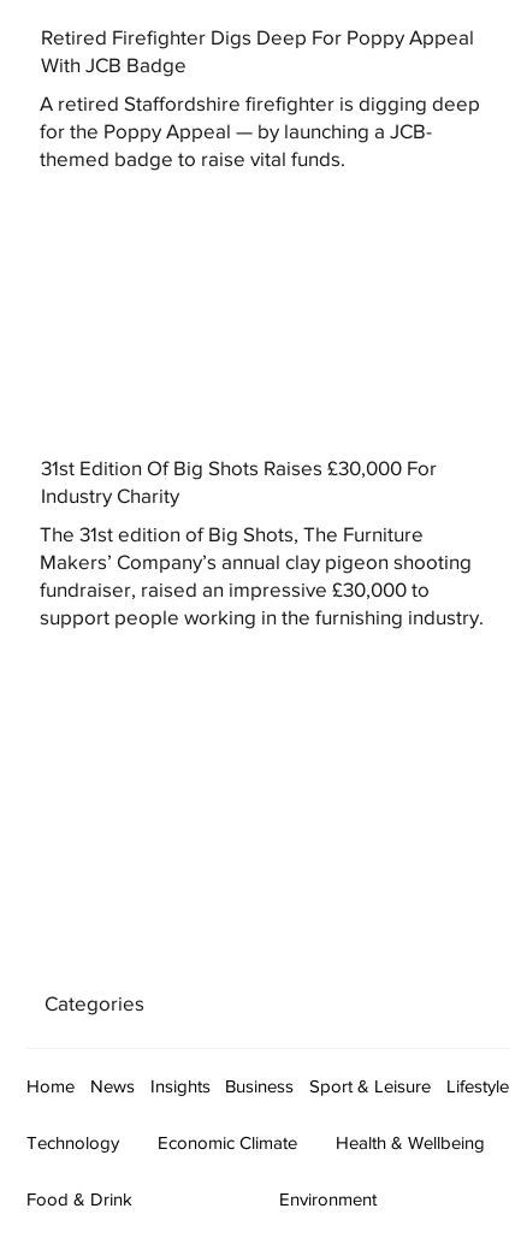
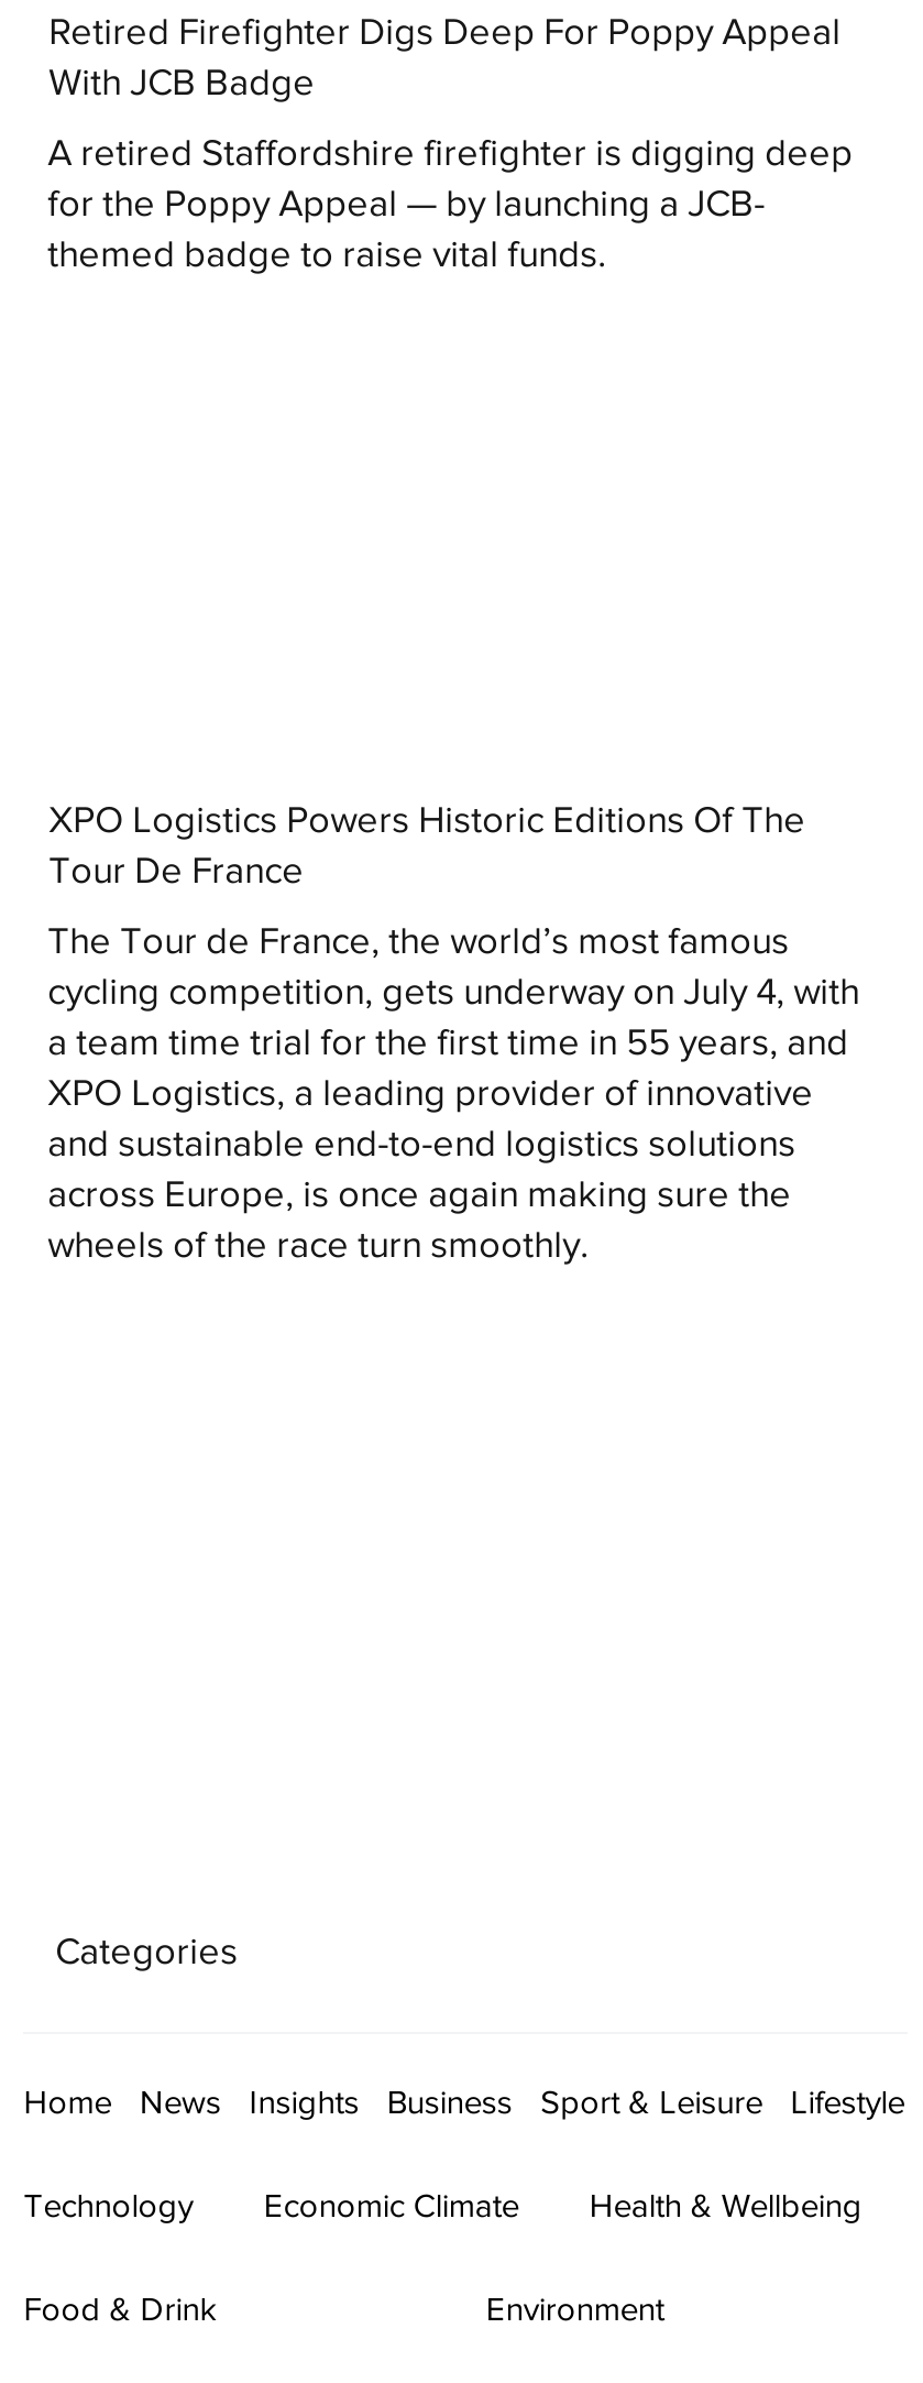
- 31st Edition Of Big Shots Raises £30,000 For
- Industry Charity
+ XPO Logistics Powers Historic Editions Of The
+ Tour De France

- The 31st edition of Big Shots, The Furniture
- Makers’ Company’s annual clay pigeon shooting
- fundraiser, raised an impressive £30,000 to
- support people working in the furnishing industry.
+ The Tour de France, the world’s most famous
+ cycling competition, gets underway on July 4, with
+ a team time trial for the first time in 55 years, and
+ XPO Logistics, a leading provider of innovative
+ and sustainable end-to-end logistics solutions
+ across Europe, is once again making sure the
+ wheels of the race turn smoothly.
